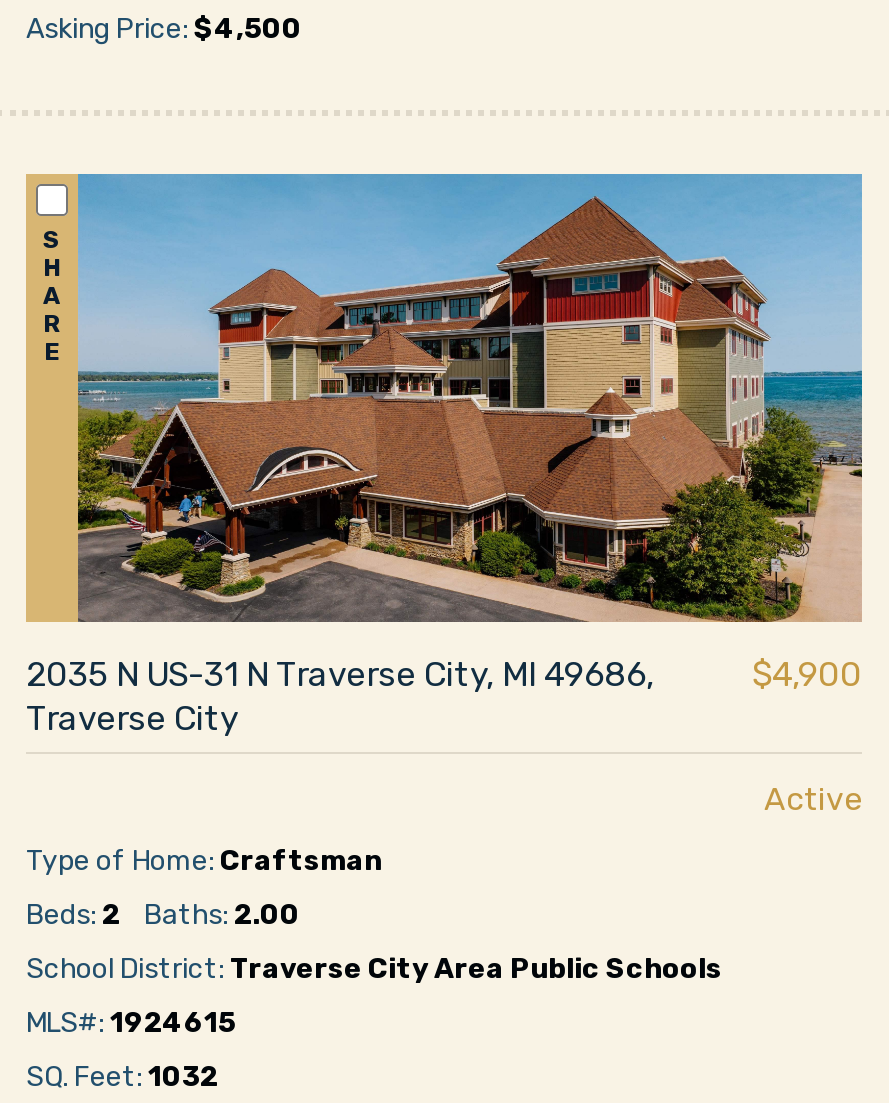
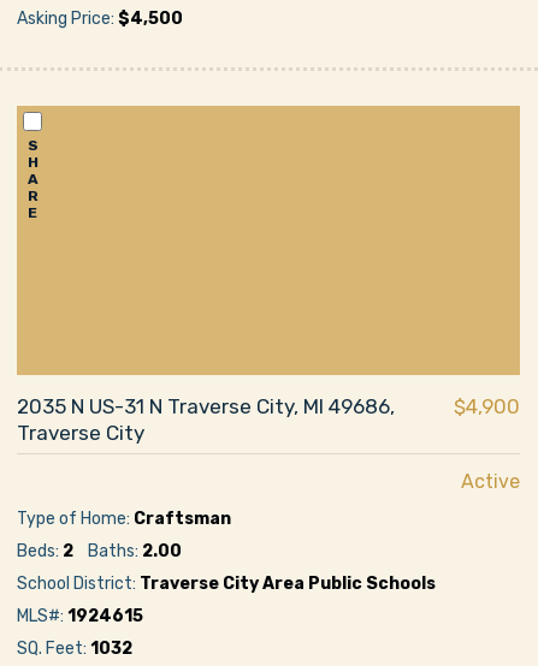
- [image]
